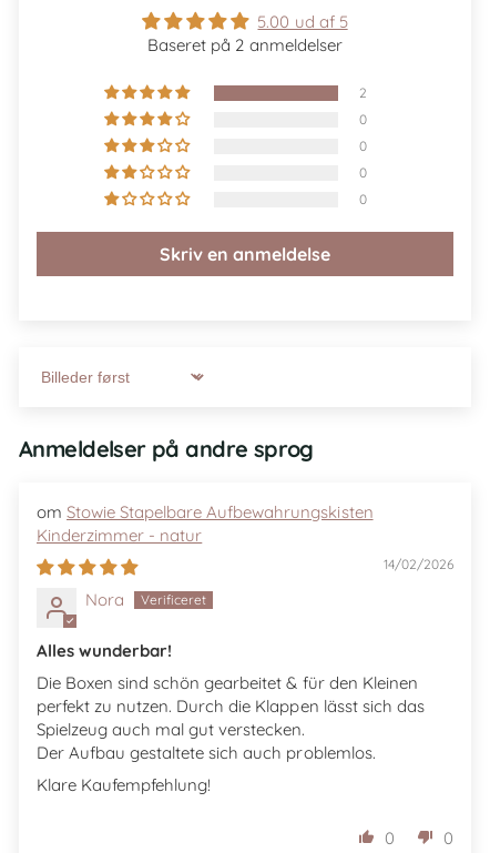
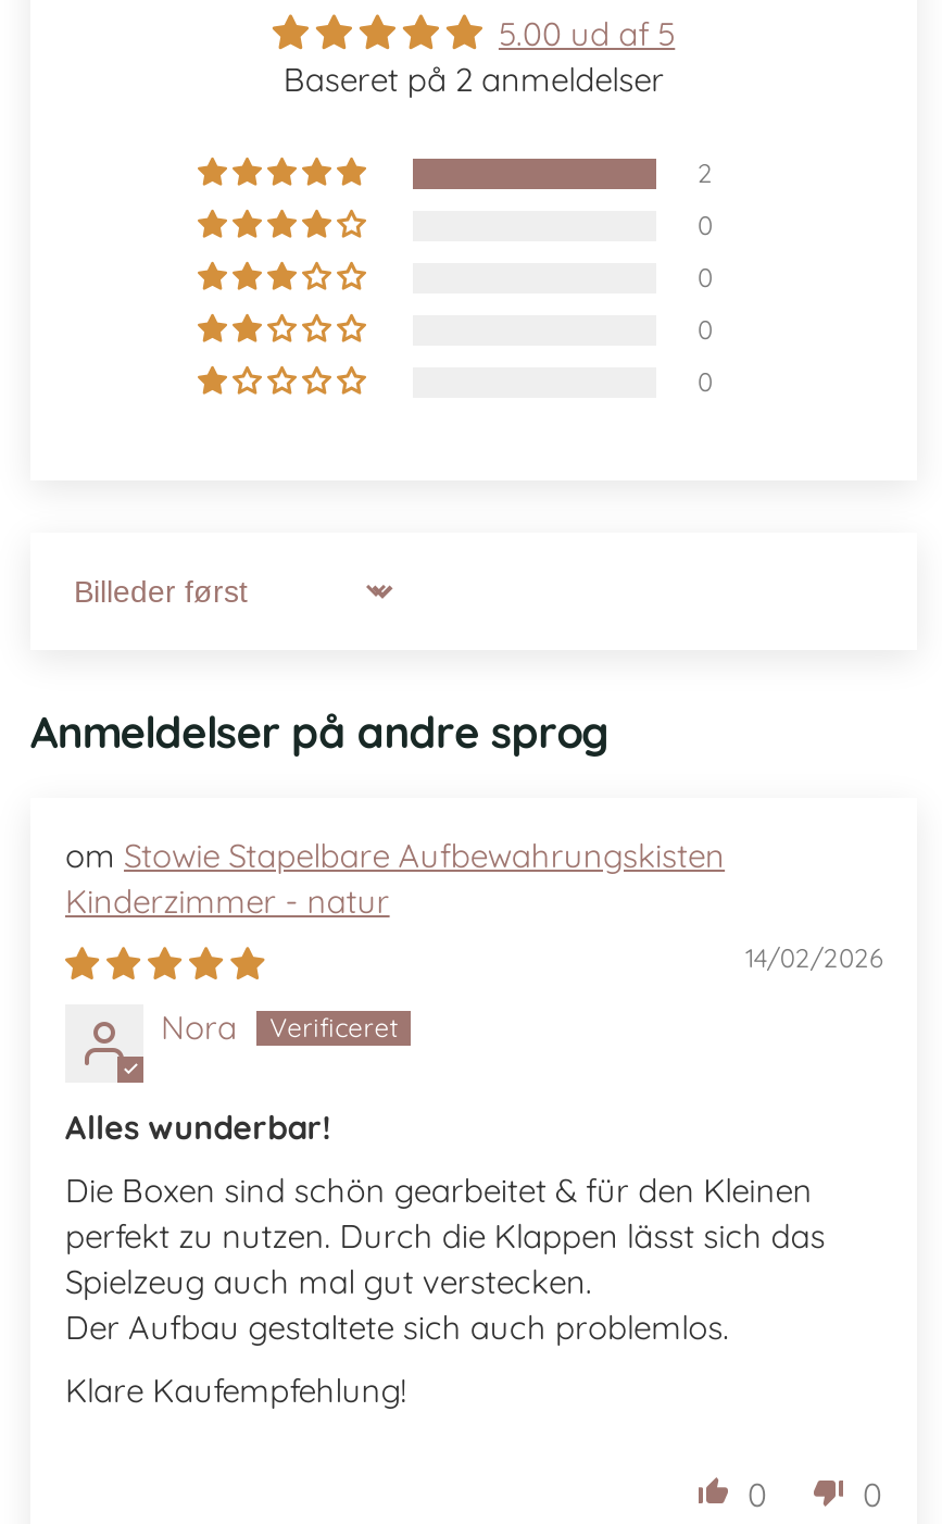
- Skriv en anmeldelse
